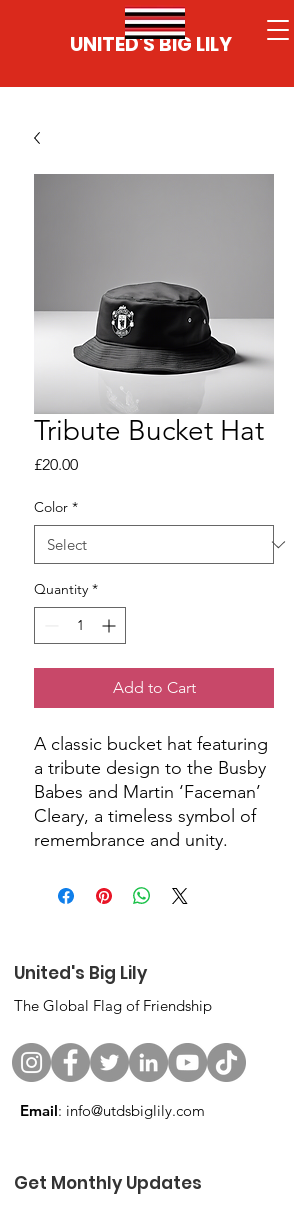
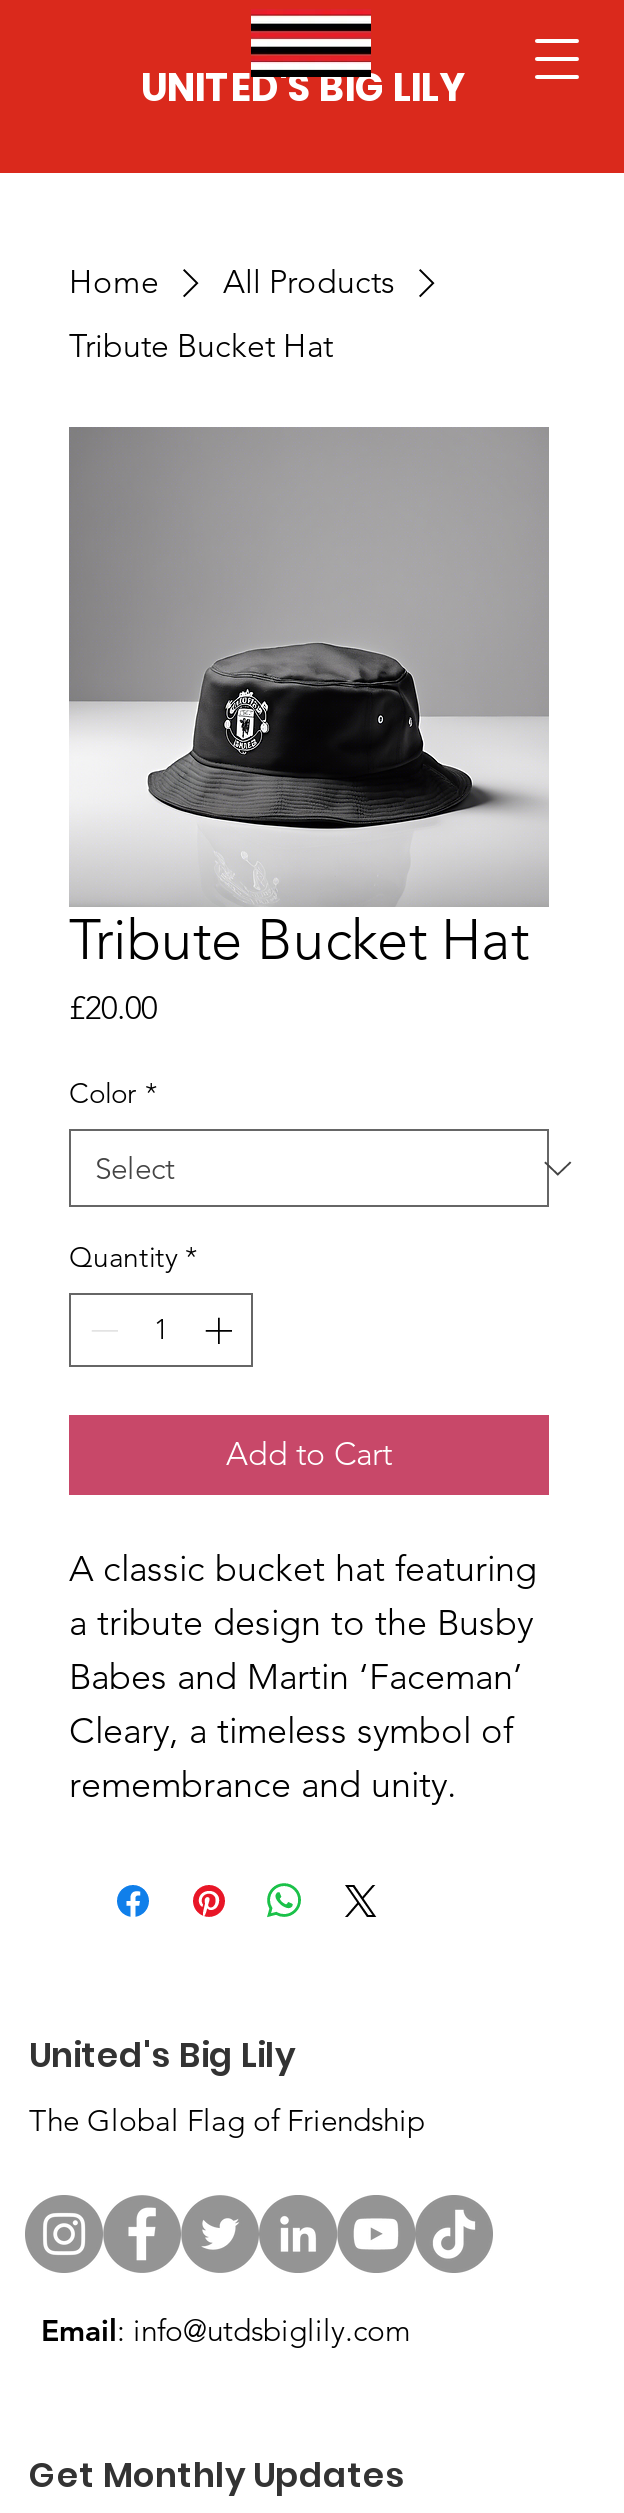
+ Home
+ All Products
+ Tribute Bucket Hat
